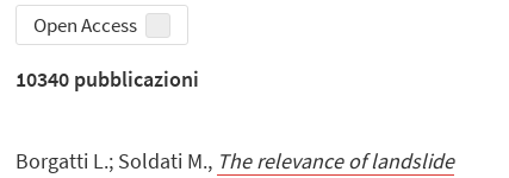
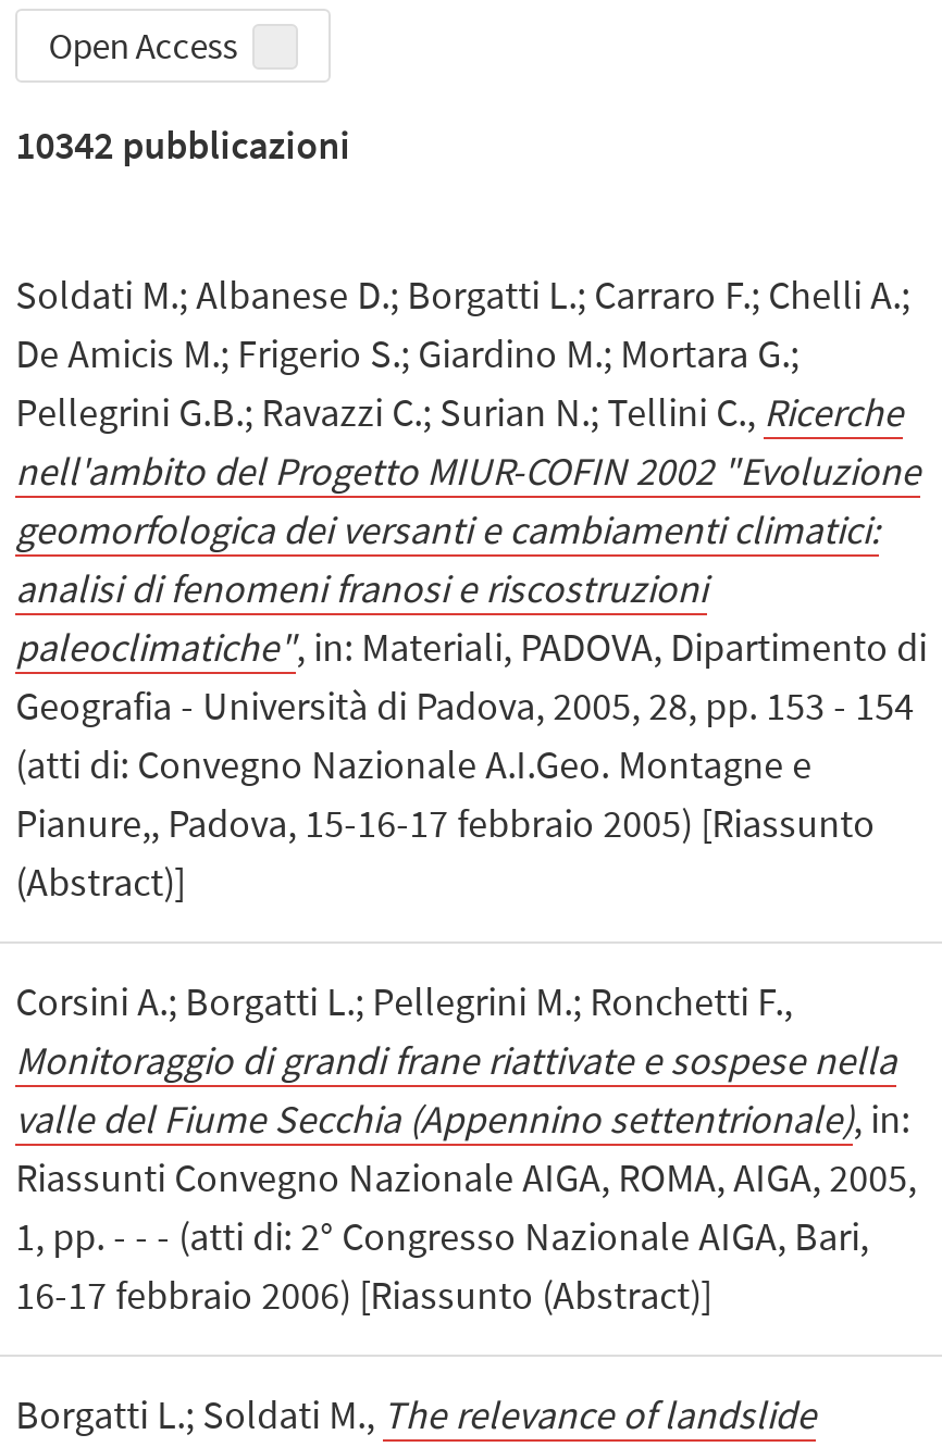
- 10340 pubblicazioni
+ 10342 pubblicazioni
+ Soldati M.; Albanese D.; Borgatti L.; Carraro F.; Chelli A.;
+ De Amicis M.; Frigerio S.; Giardino M.; Mortara G.;
+ Pellegrini G.B.; Ravazzi C.; Surian N.; Tellini C., Ricerche
+ nell'ambito del Progetto MIUR-COFIN 2002 "Evoluzione
+ geomorfologica dei versanti e cambiamenti climatici:
+ analisi di fenomeni franosi e riscostruzioni
+ paleoclimatiche", in: Materiali, PADOVA, Dipartimento di
+ Geografia - Università di Padova, 2005, 28, pp. 153 - 154
+ (atti di: Convegno Nazionale A.I.Geo. Montagne e
+ Pianure,, Padova, 15-16-17 febbraio 2005) [Riassunto
+ (Abstract)]
+ Corsini A.; Borgatti L.; Pellegrini M.; Ronchetti F.,
+ Monitoraggio di grandi frane riattivate e sospese nella
+ valle del Fiume Secchia (Appennino settentrionale), in:
+ Riassunti Convegno Nazionale AIGA, ROMA, AIGA, 2005,
+ 1, pp. - - - (atti di: 2° Congresso Nazionale AIGA, Bari,
+ 16-17 febbraio 2006) [Riassunto (Abstract)]
